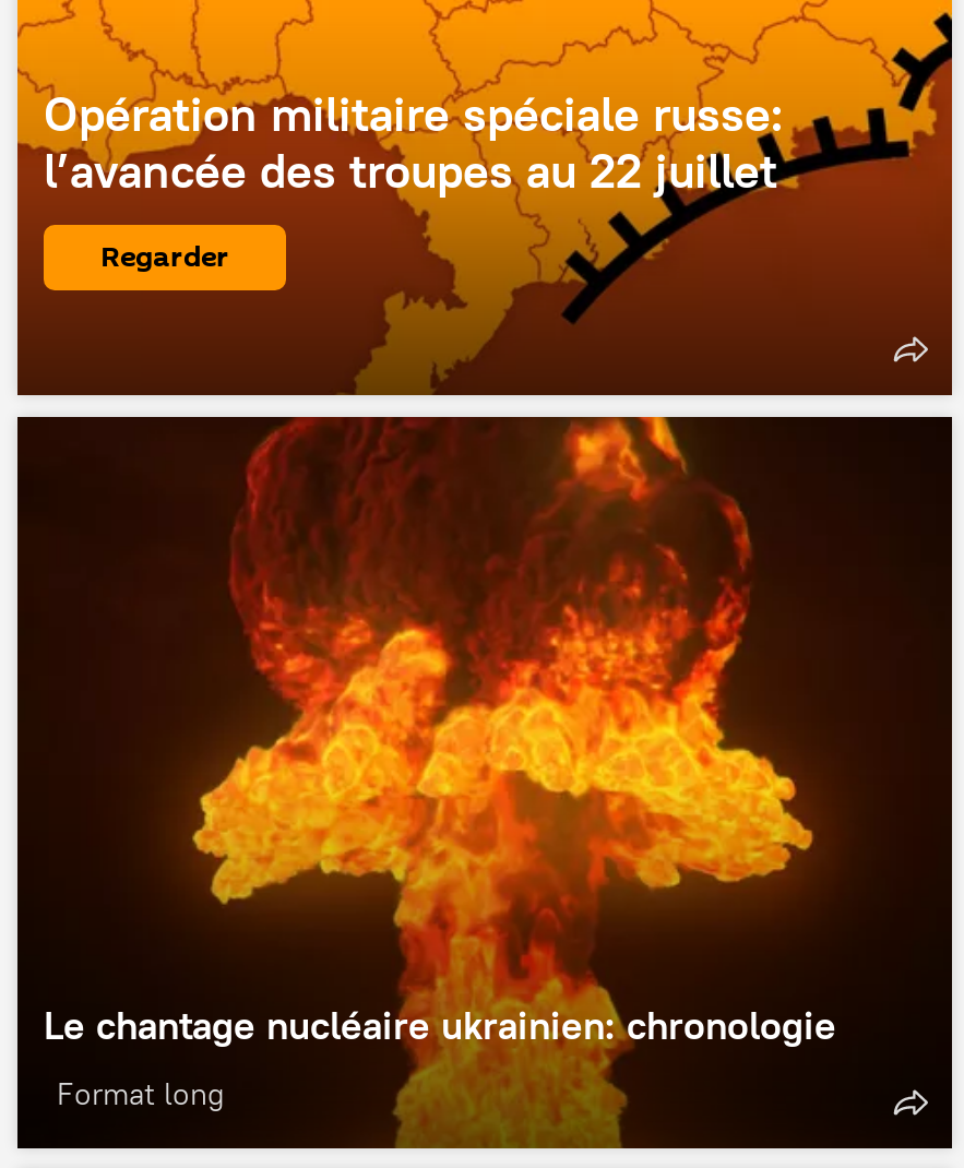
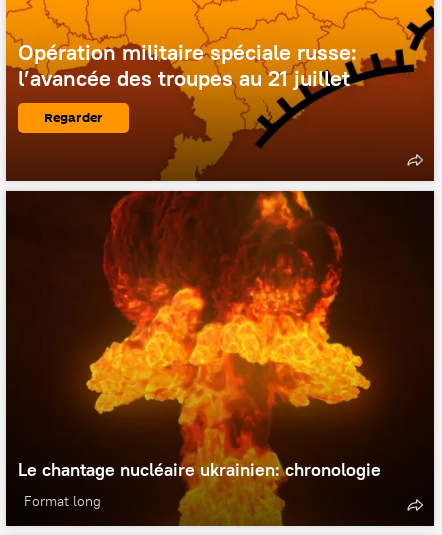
- l’avancée des troupes au 22 juillet
+ l’avancée des troupes au 21 juillet
